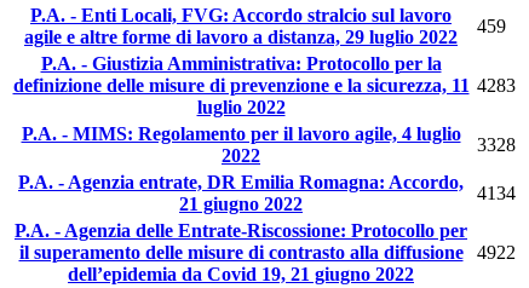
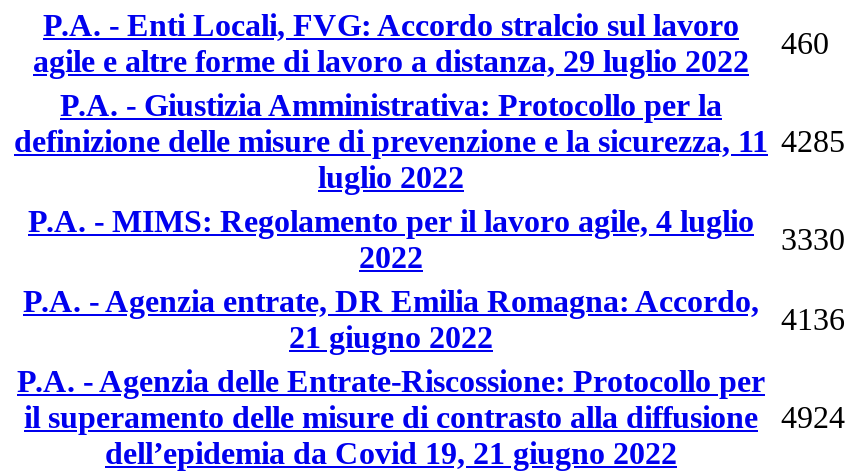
- 459
+ 460

- definizione delle misure di prevenzione e la sicurezza, 11 4283
+ definizione delle misure di prevenzione e la sicurezza, 11 4285

- 3328
+ 3330

- 4134
+ 4136

- il superamento delle misure di contrasto alla diffusione 4922
+ il superamento delle misure di contrasto alla diffusione 4924
